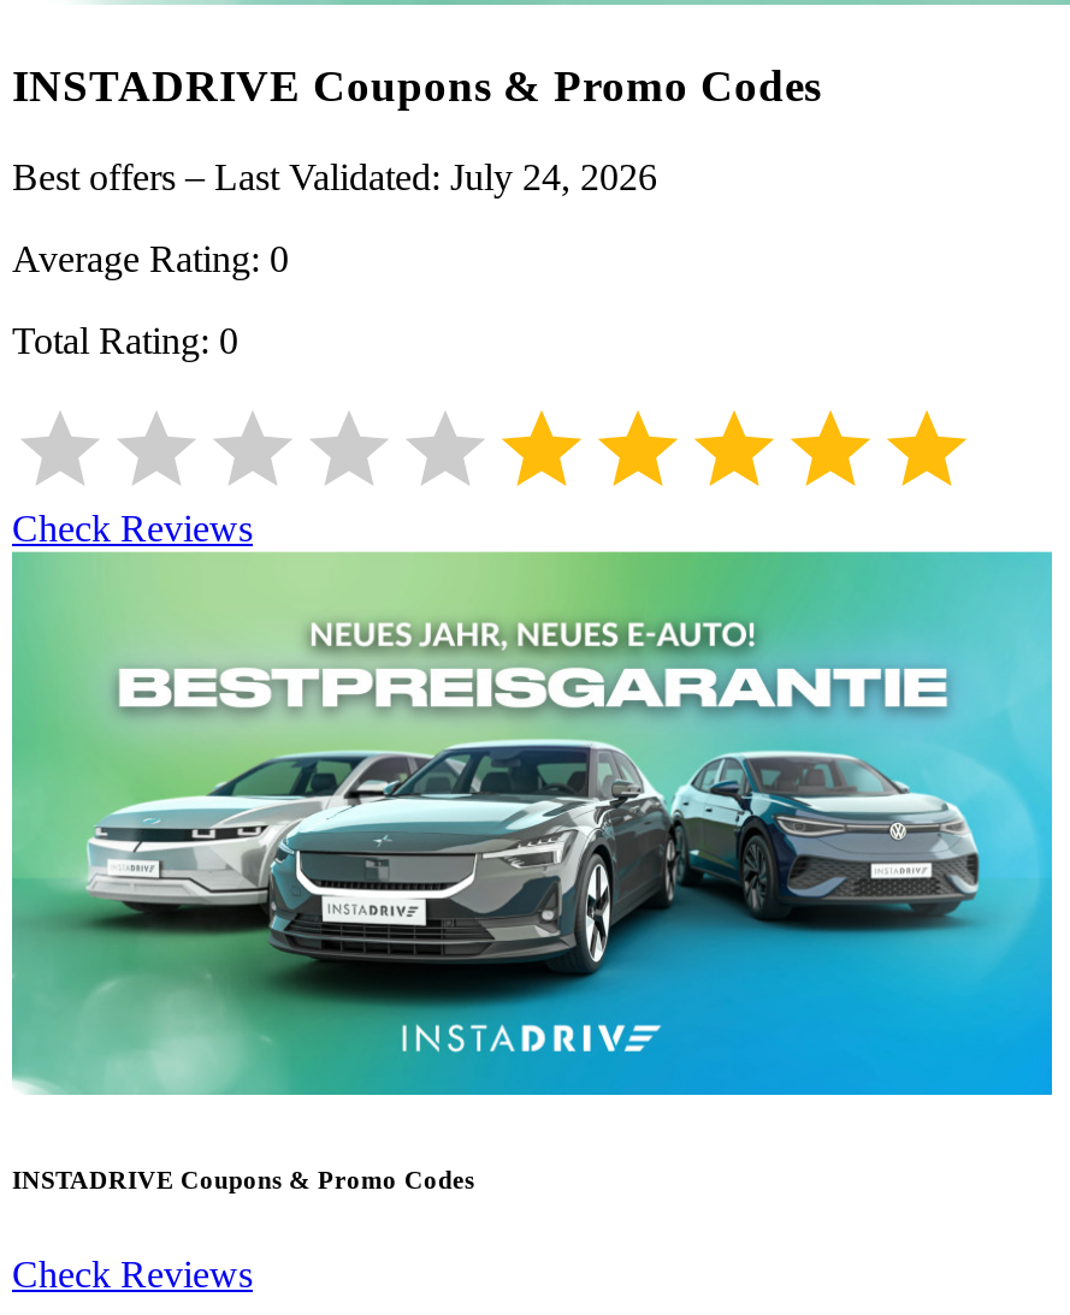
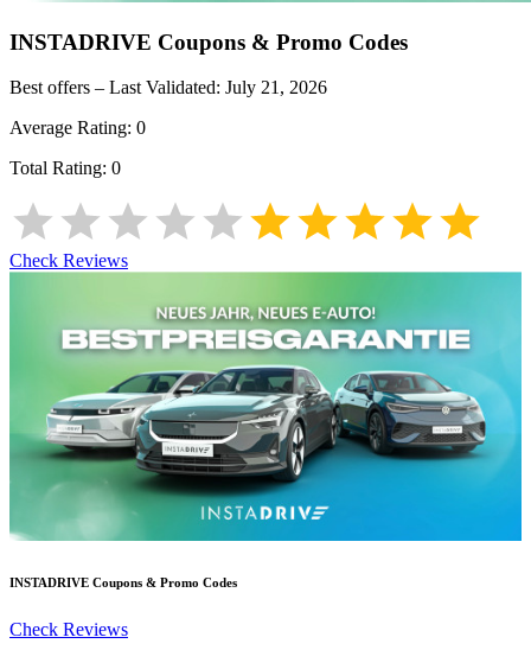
- Best offers – Last Validated: July 24, 2026
+ Best offers – Last Validated: July 21, 2026
